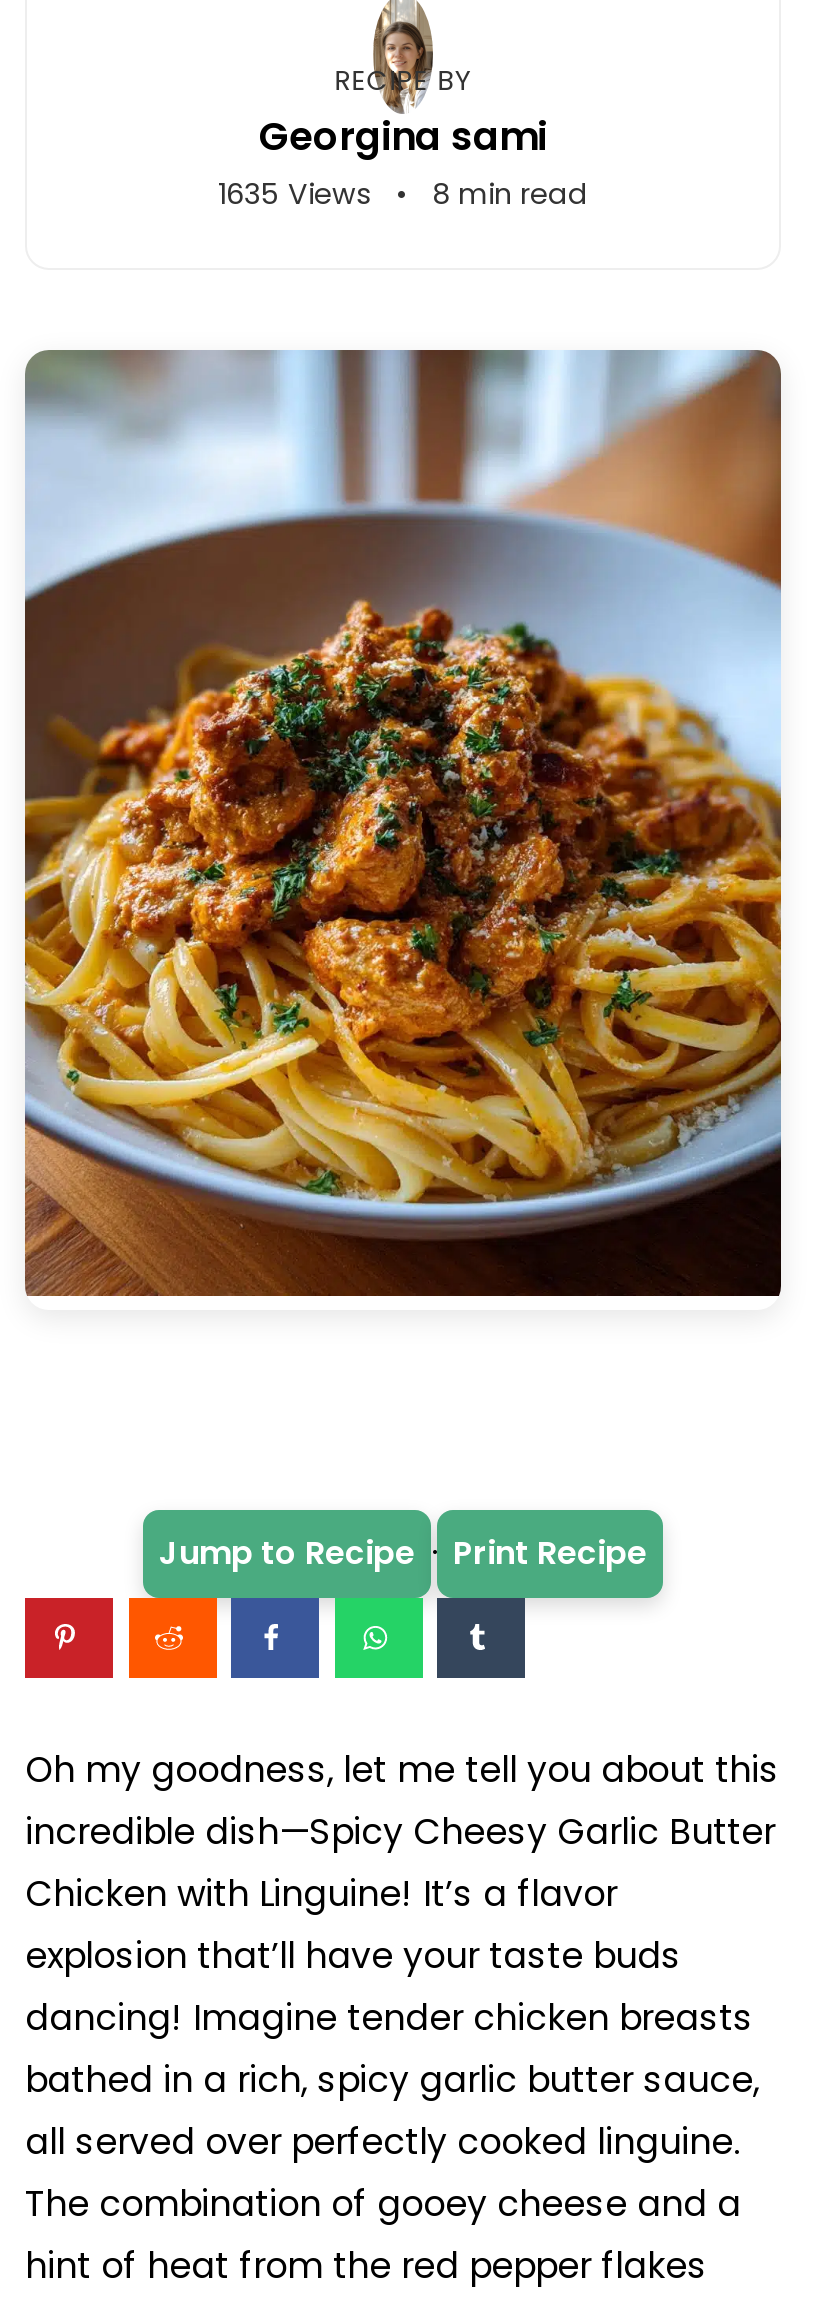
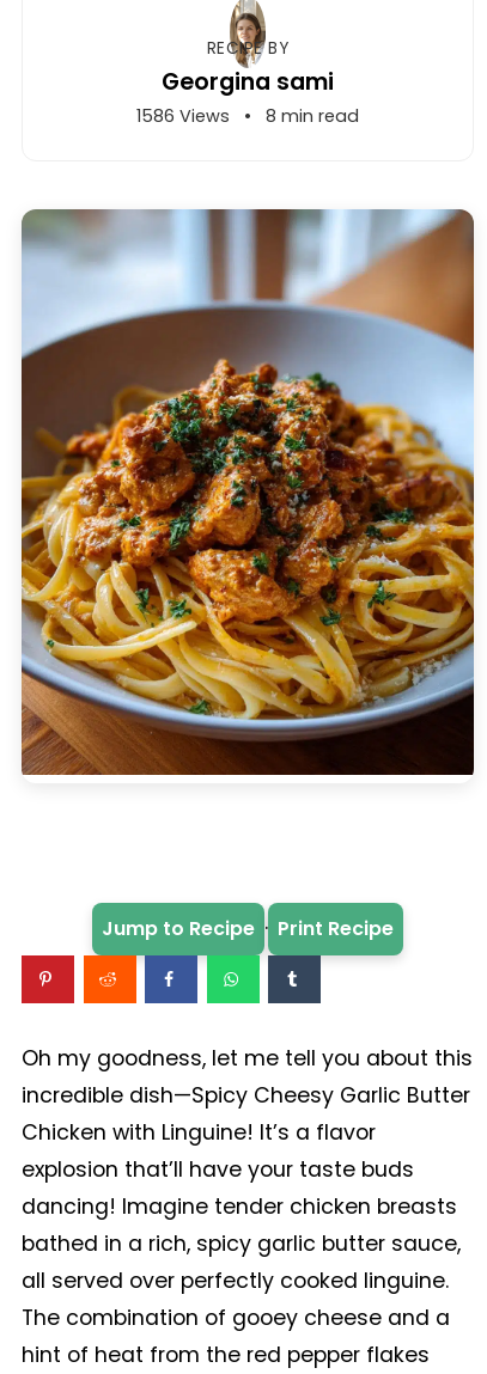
- 1635 Views • 8 min read
+ 1586 Views • 8 min read
